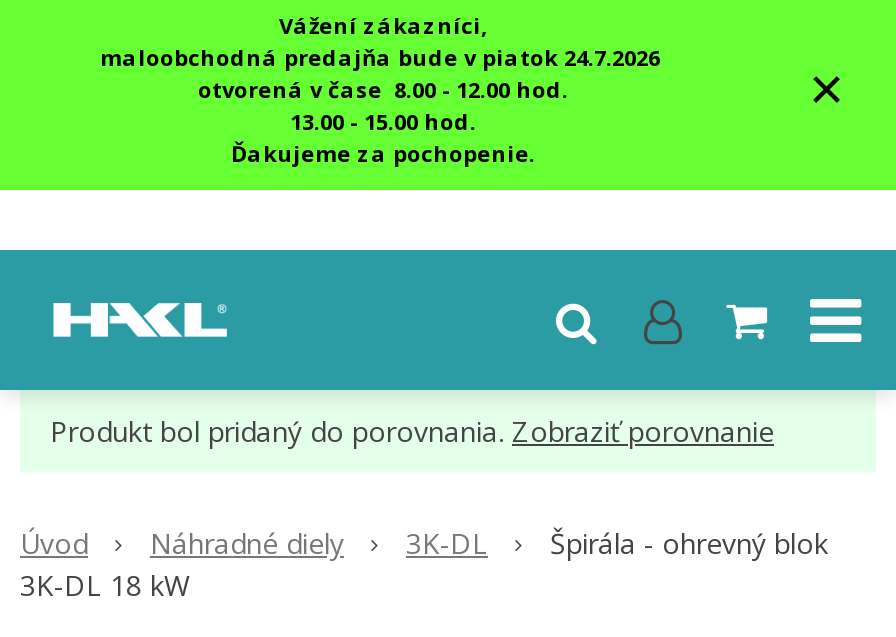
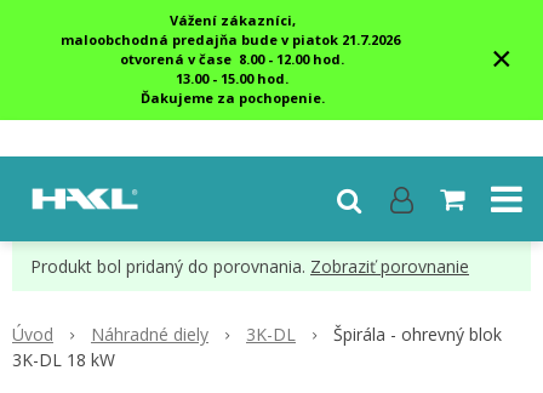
- maloobchodná predajňa bude v piatok 24.7.2026
+ maloobchodná predajňa bude v piatok 21.7.2026
